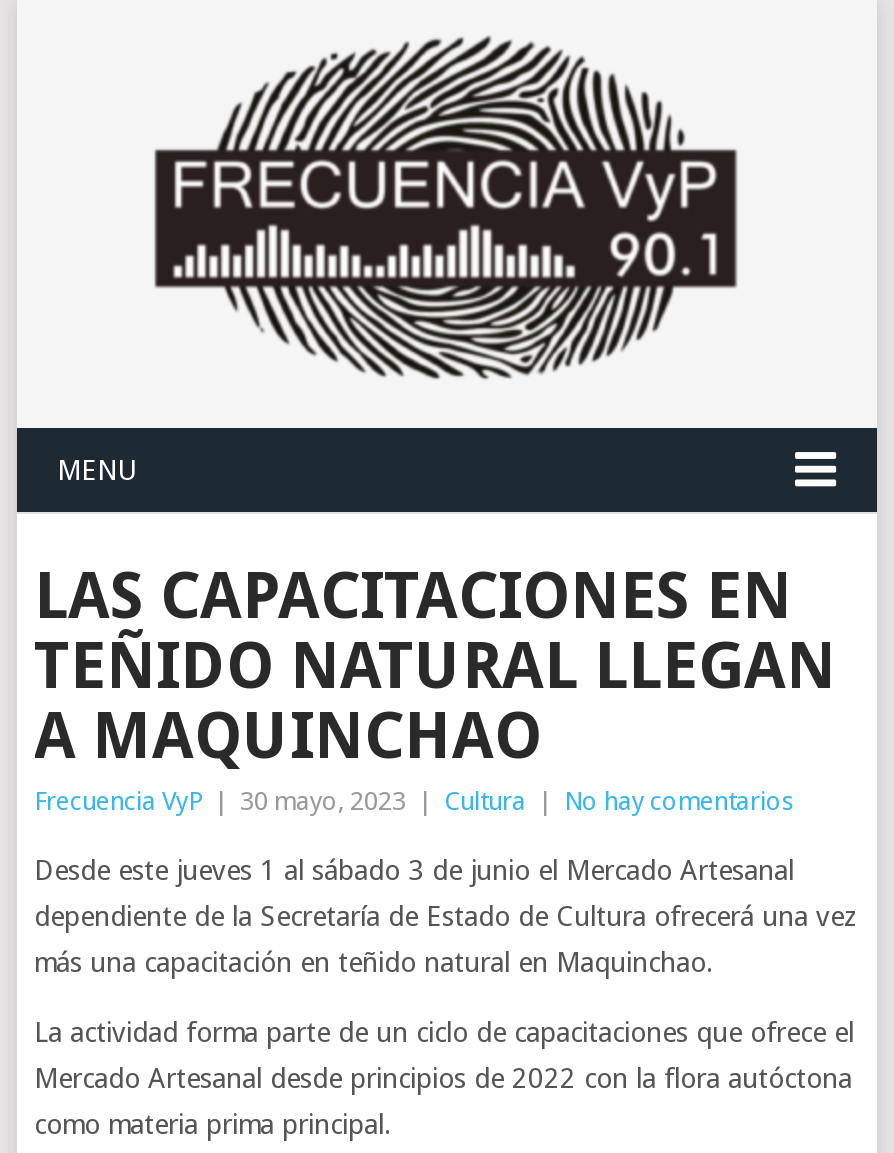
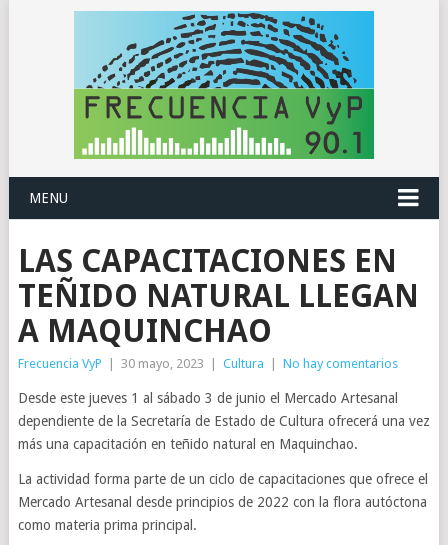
- [image]
+ [image]
